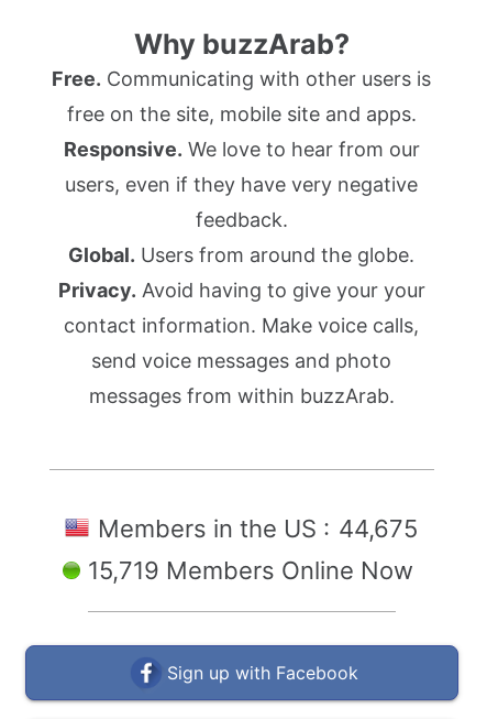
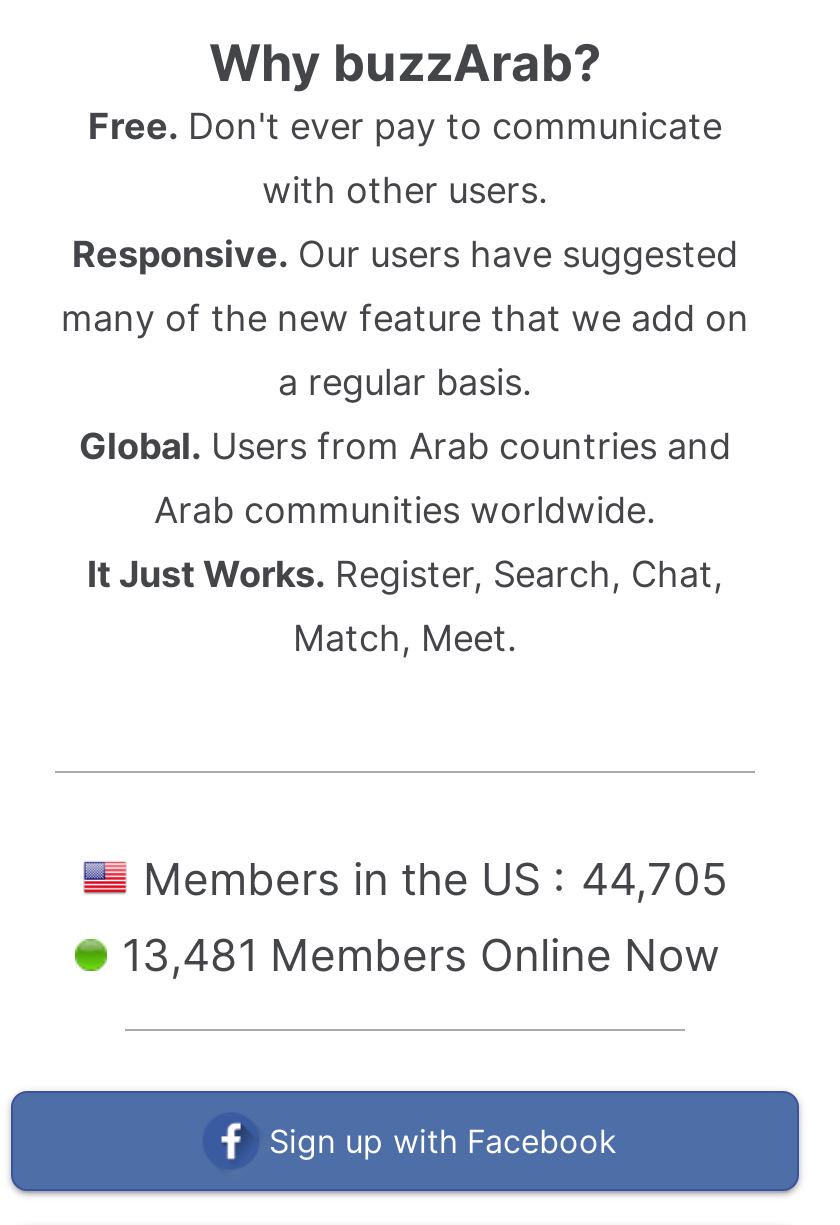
- Free. Communicating with other users is
- free on the site, mobile site and apps.
- Responsive. We love to hear from our
- users, even if they have very negative
- feedback.
- Global. Users from around the globe.
- Privacy. Avoid having to give your your
- contact information. Make voice calls,
- send voice messages and photo
- messages from within buzzArab.
+ Free. Don't ever pay to communicate
+ with other users.
+ Responsive. Our users have suggested
+ many of the new feature that we add on
+ a regular basis.
+ Global. Users from Arab countries and
+ Arab communities worldwide.
+ It Just Works. Register, Search, Chat,
+ Match, Meet.

- Members in the US : 44,675
- 15,719 Members Online Now
+ Members in the US : 44,705
+ 13,481 Members Online Now
